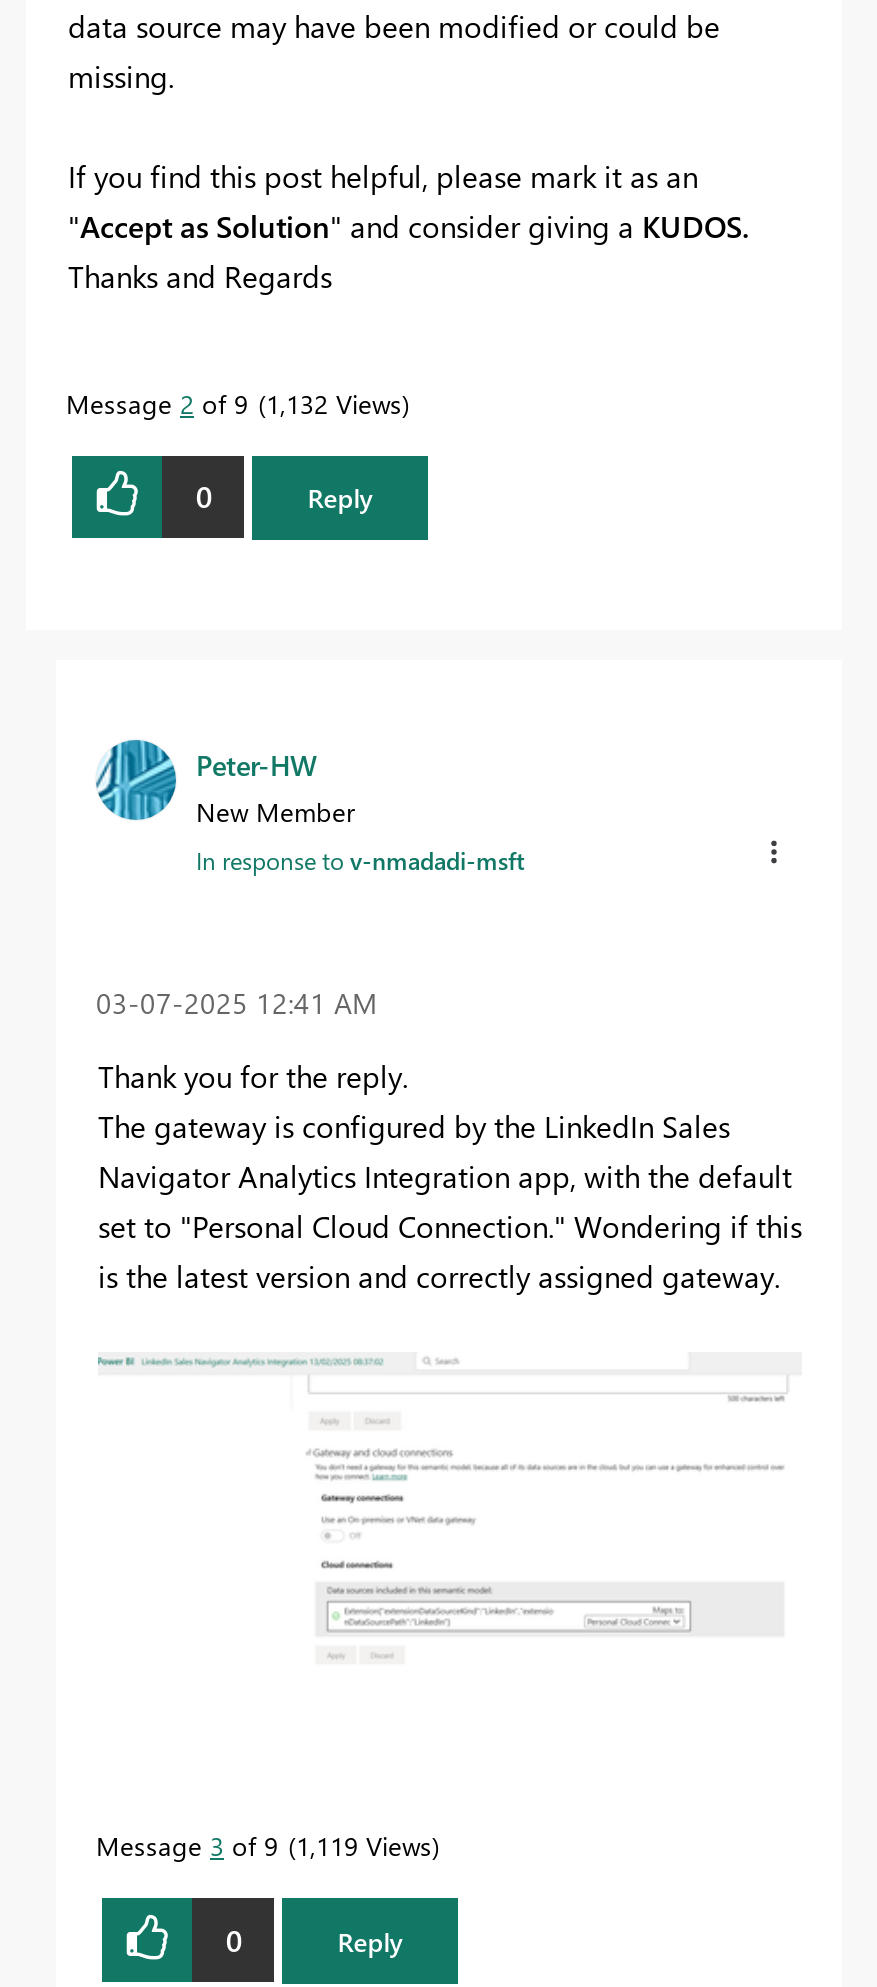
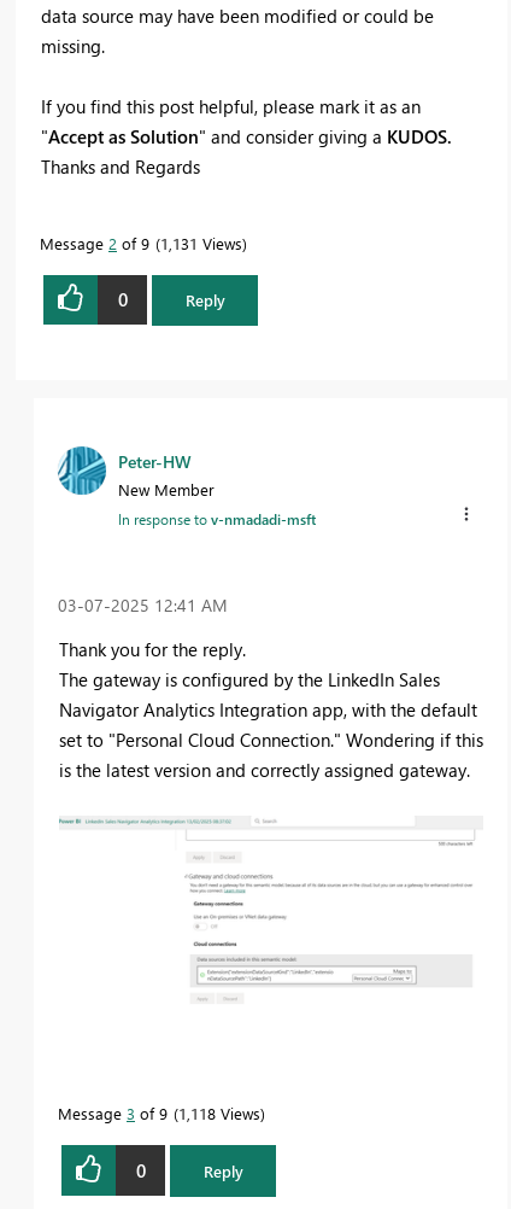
- Message 2 of 9 1,132 Views
+ Message 2 of 9 1,131 Views

- Message 3 of 9 1,119 Views
+ Message 3 of 9 1,118 Views
